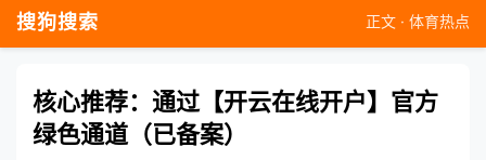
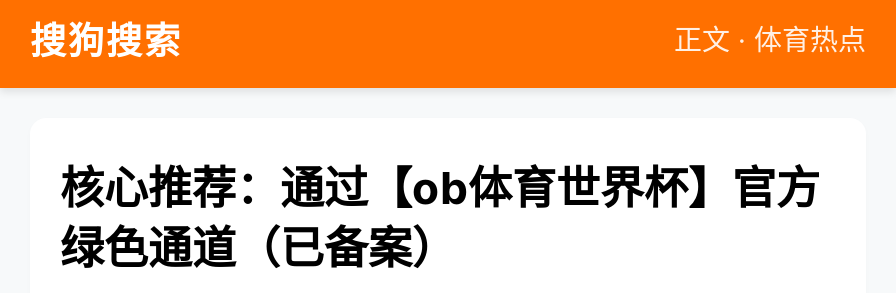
- 核心推荐：通过【开云在线开户】官方
+ 核心推荐：通过【ob体育世界杯】官方
